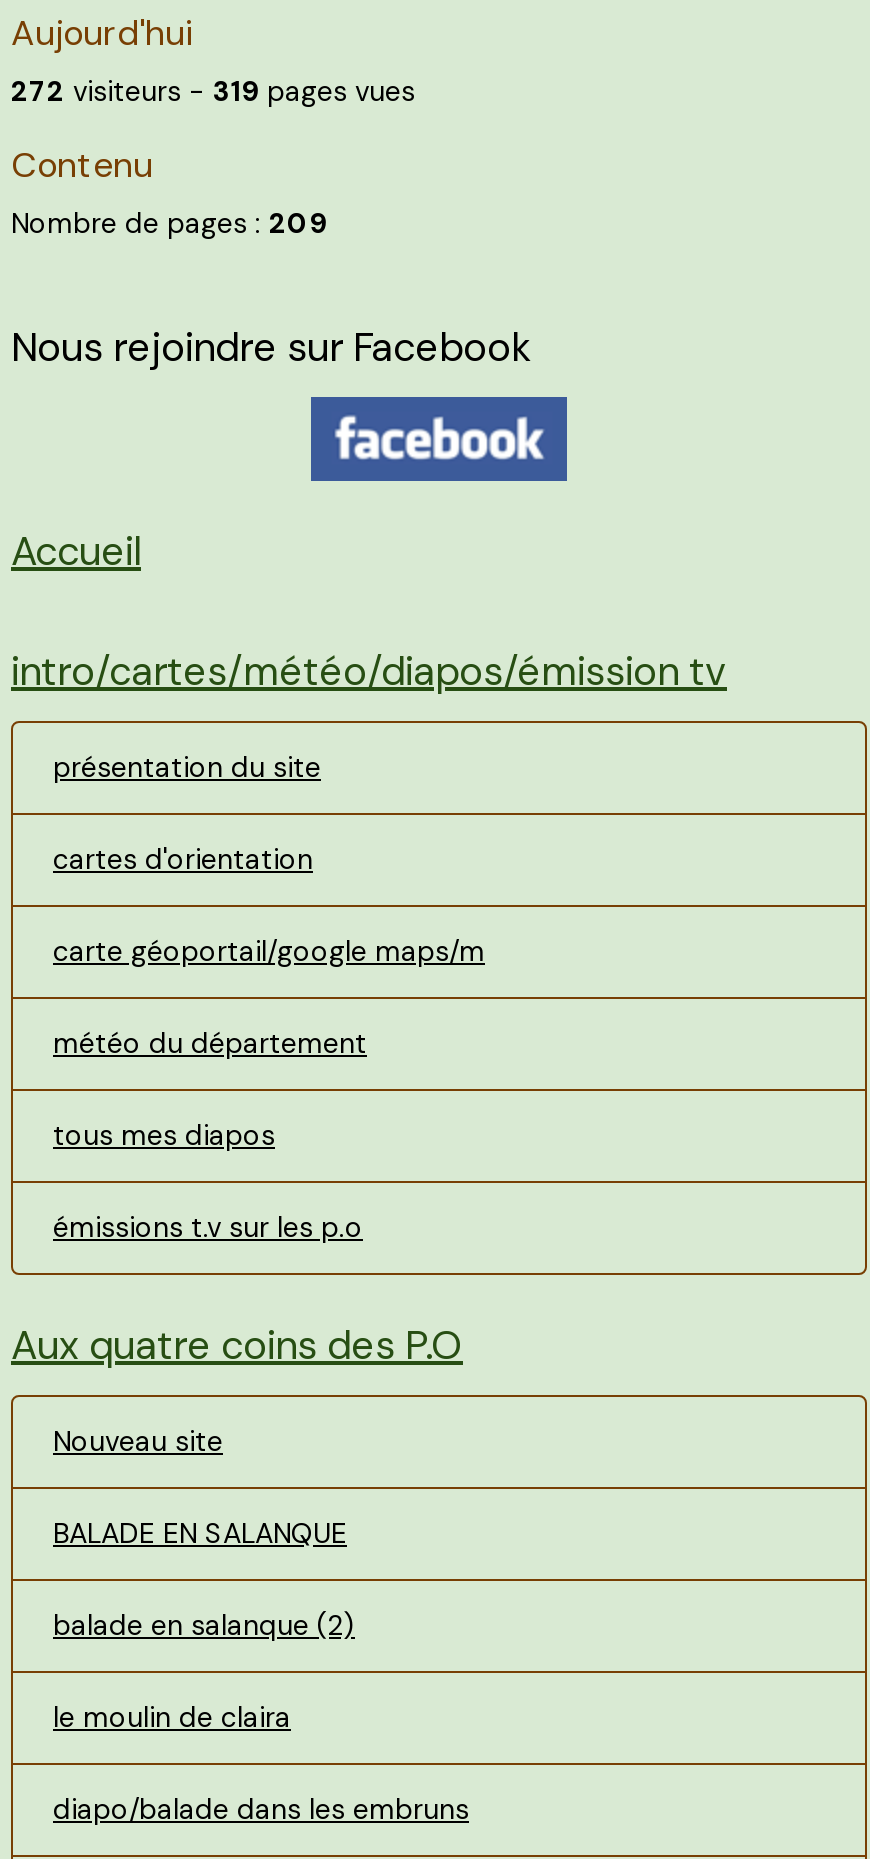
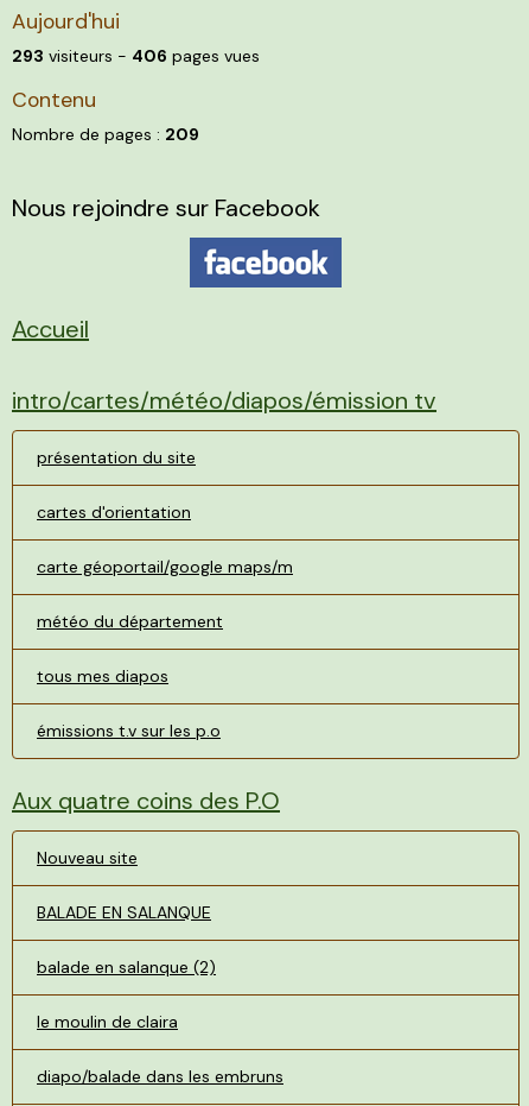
- 272 visiteurs - 319 pages vues
+ 293 visiteurs - 406 pages vues
